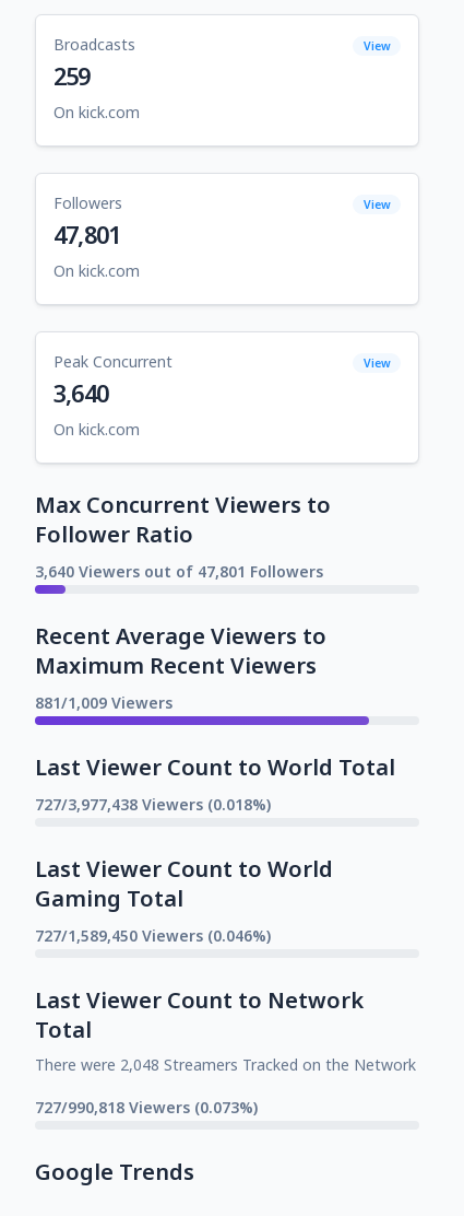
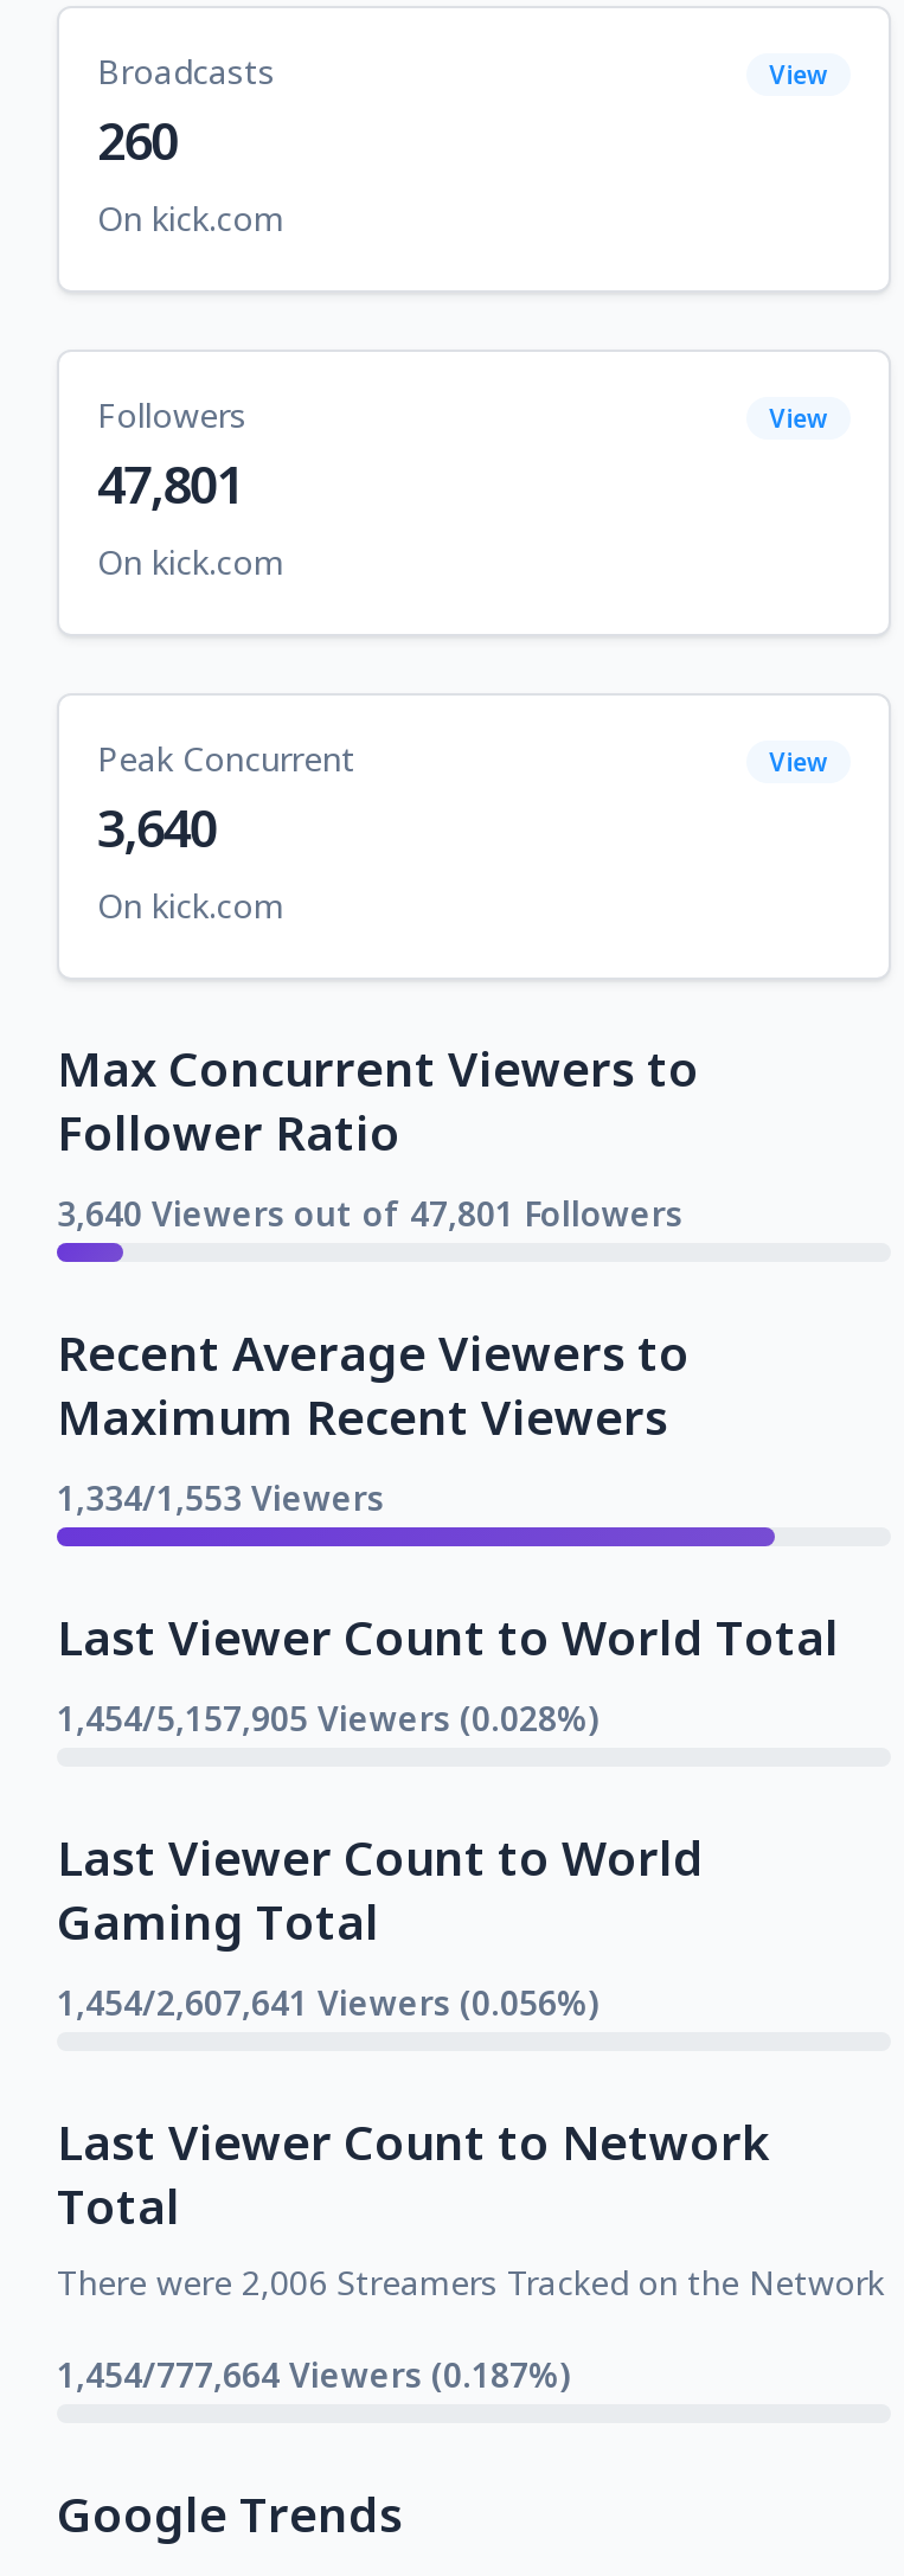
- 259
+ 260

- 881/1,009 Viewers
+ 1,334/1,553 Viewers

- 727/3,977,438 Viewers (0.018%)
+ 1,454/5,157,905 Viewers (0.028%)

- 727/1,589,450 Viewers (0.046%)
+ 1,454/2,607,641 Viewers (0.056%)

- There were 2,048 Streamers Tracked on the Network
+ There were 2,006 Streamers Tracked on the Network

- 727/990,818 Viewers (0.073%)
+ 1,454/777,664 Viewers (0.187%)
